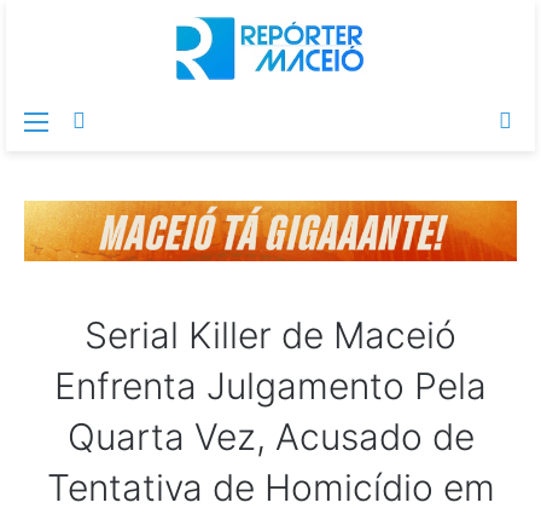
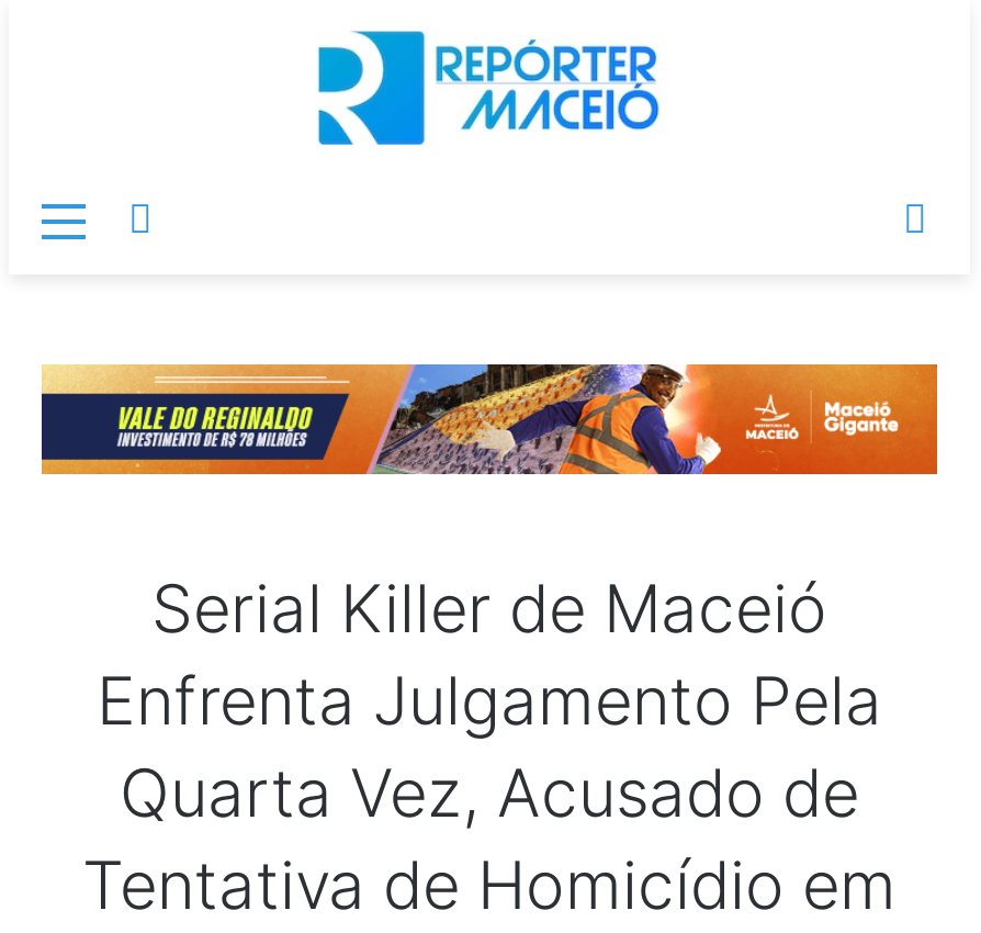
- [image]
+ [image]
